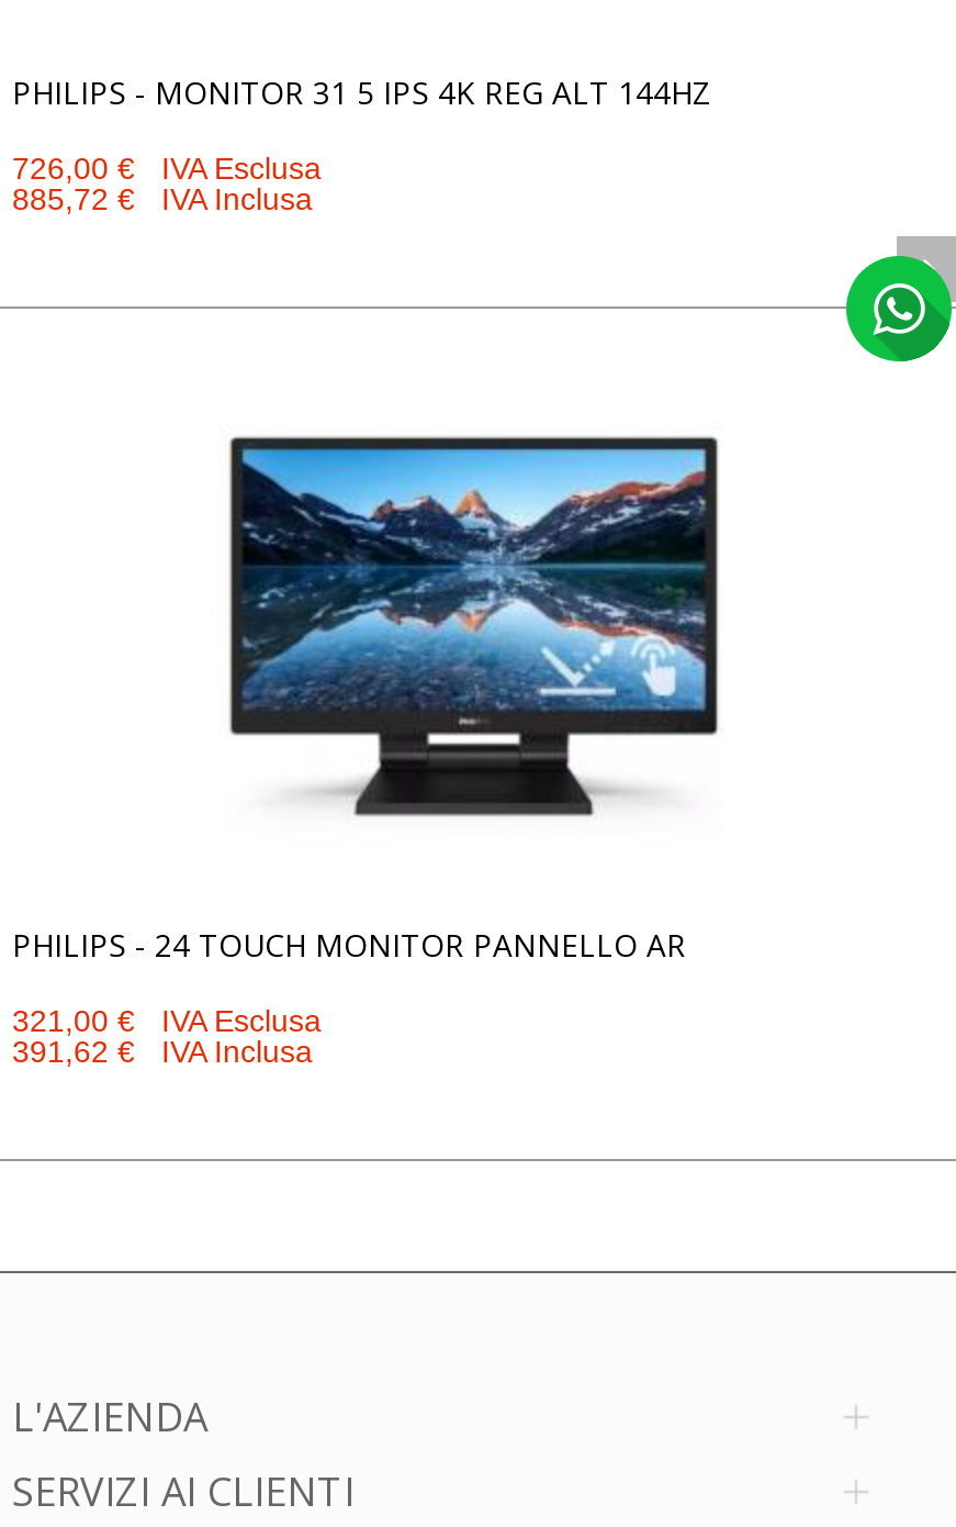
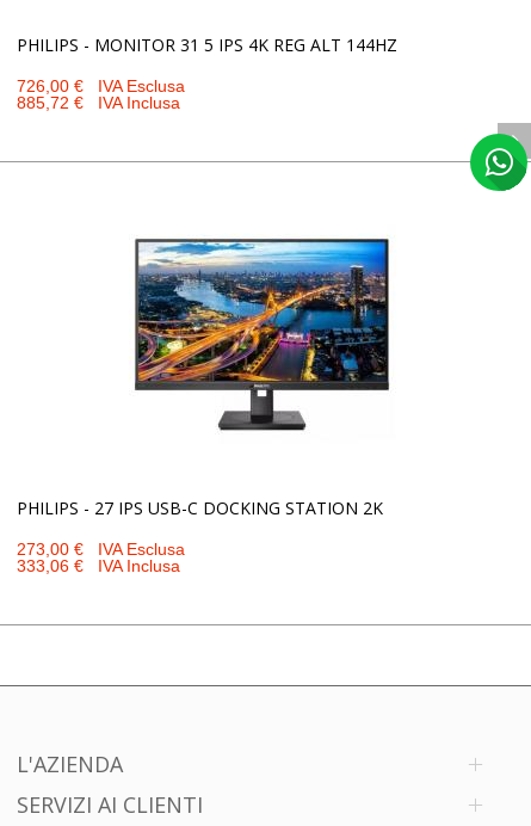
- [image]
+ [image]

- PHILIPS - 24 TOUCH MONITOR PANNELLO AR
+ PHILIPS - 27 IPS USB-C DOCKING STATION 2K

- 321,00 € IVA Esclusa
- 391,62 € IVA Inclusa
+ 273,00 € IVA Esclusa
+ 333,06 € IVA Inclusa
